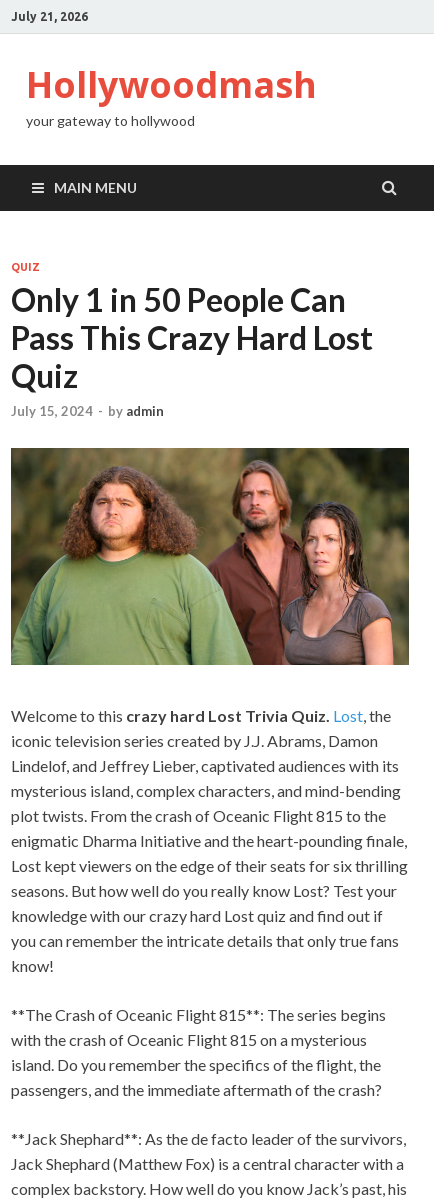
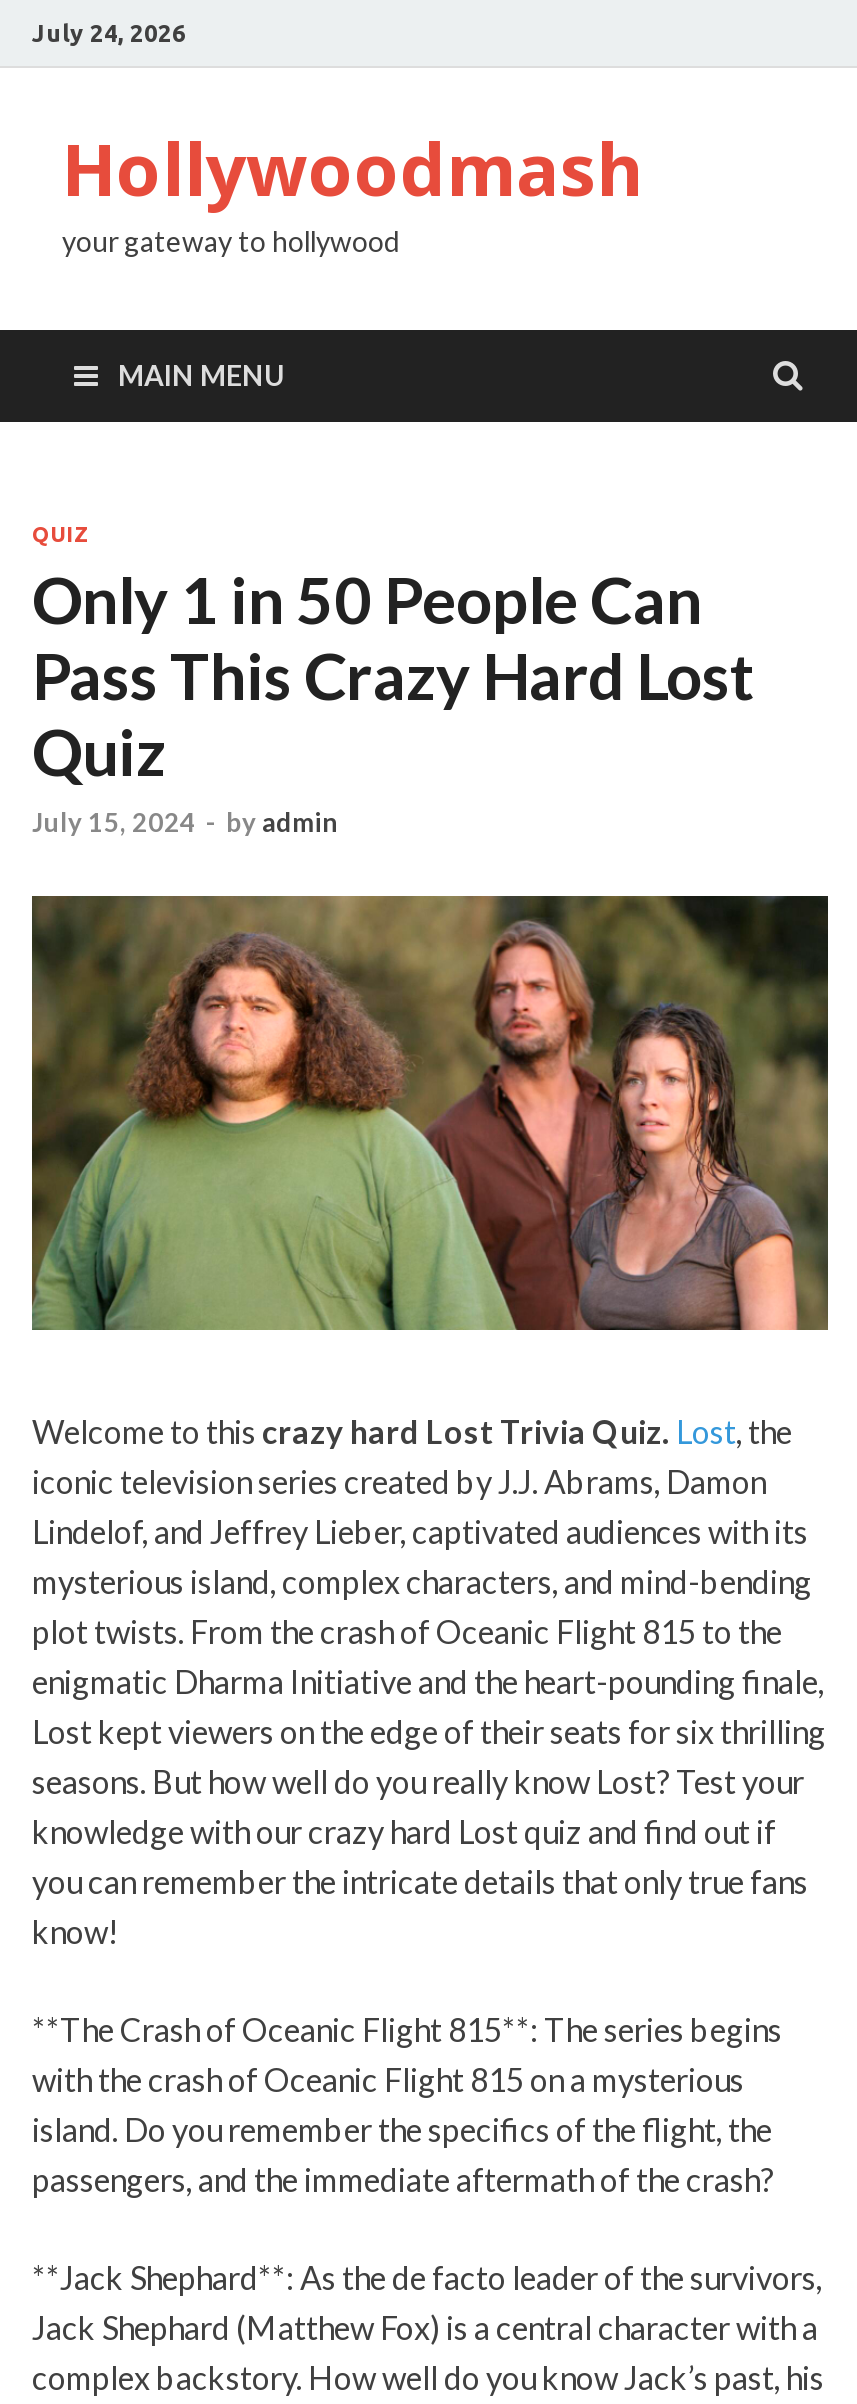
- July 21, 2026
+ July 24, 2026
